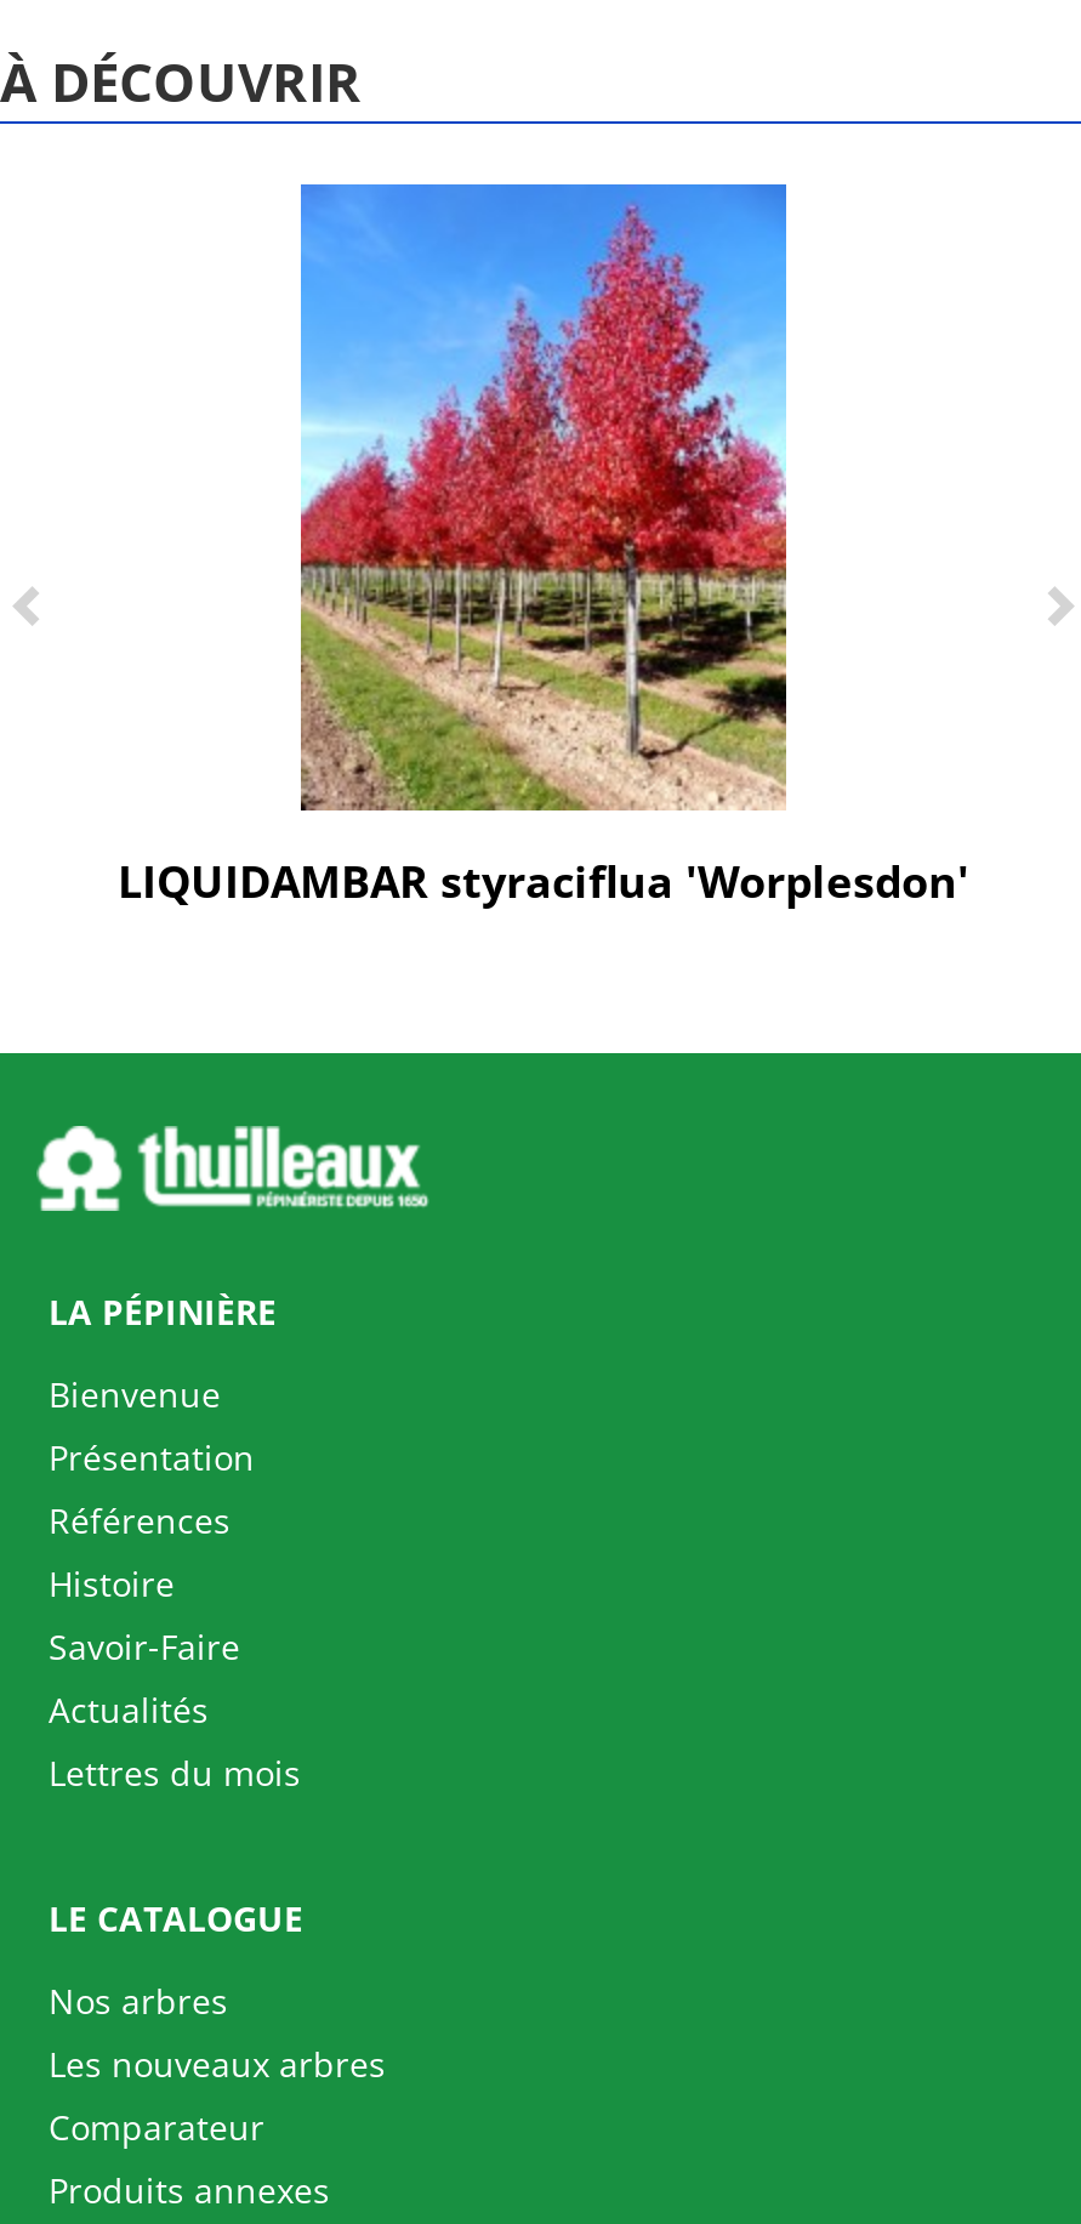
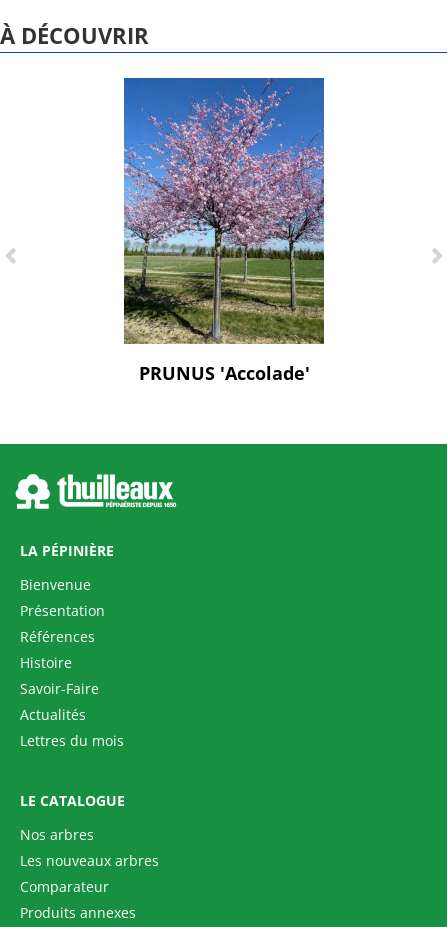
- [image]
- LIQUIDAMBAR styraciflua 'Worplesdon'
+ [image]
+ PRUNUS 'Accolade'
